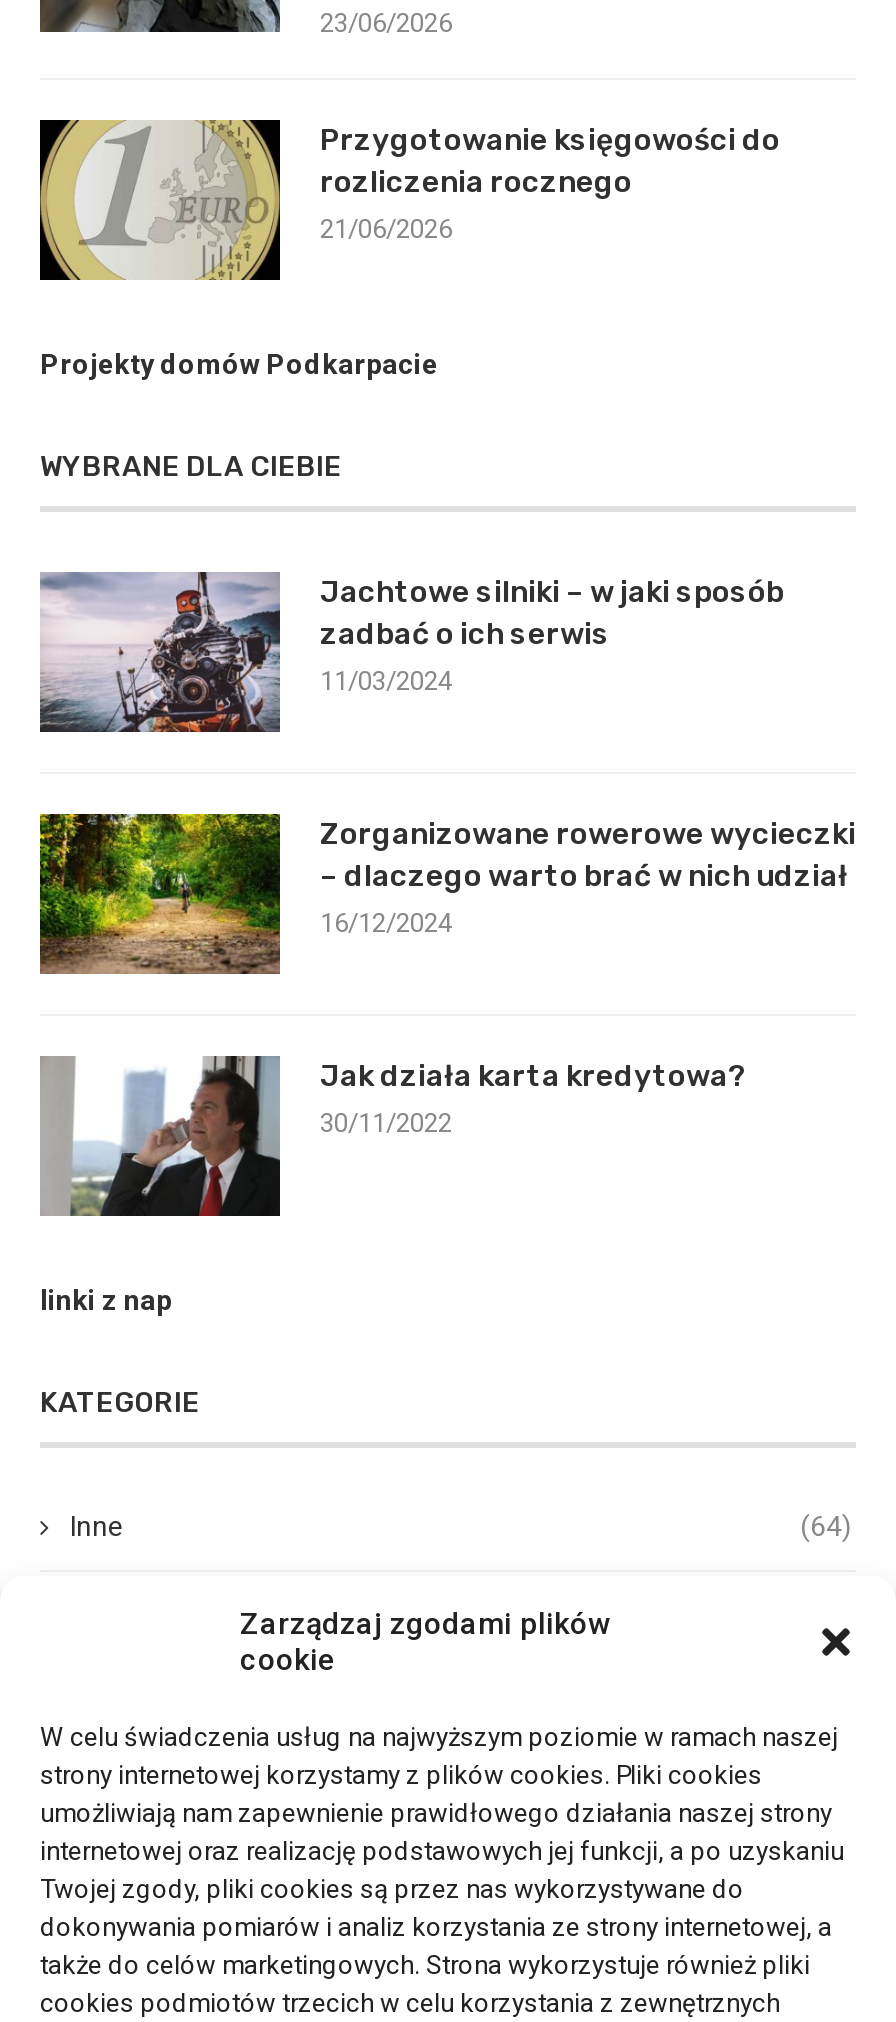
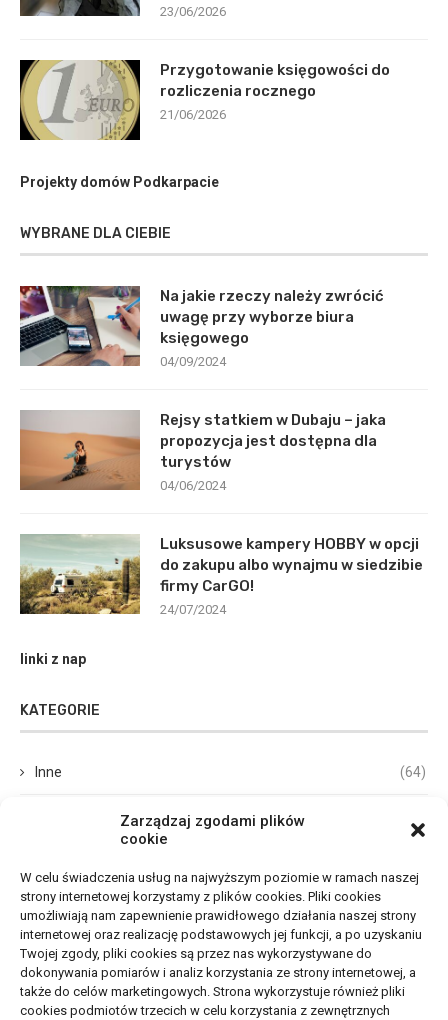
- [image]
- Jachtowe silniki – w jaki sposób
- zadbać o ich serwis
- 11/03/2024
+ [image]
+ Na jakie rzeczy należy zwrócić
+ uwagę przy wyborze biura
+ księgowego
+ 04/09/2024

- [image]
- Zorganizowane rowerowe wycieczki
- – dlaczego warto brać w nich udział
- 16/12/2024
+ [image]
+ Rejsy statkiem w Dubaju – jaka
+ propozycja jest dostępna dla
+ turystów
+ 04/06/2024

- [image]
- Jak działa karta kredytowa?
- 30/11/2022
+ [image]
+ Luksusowe kampery HOBBY w opcji
+ do zakupu albo wynajmu w siedzibie
+ firmy CarGO!
+ 24/07/2024
